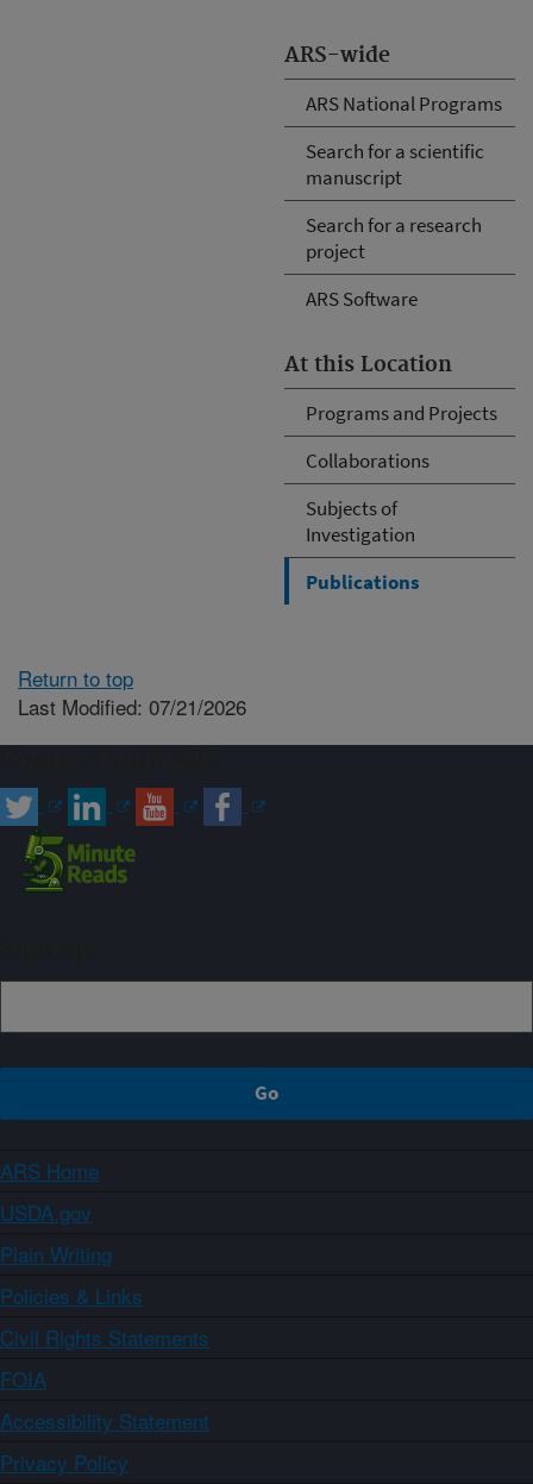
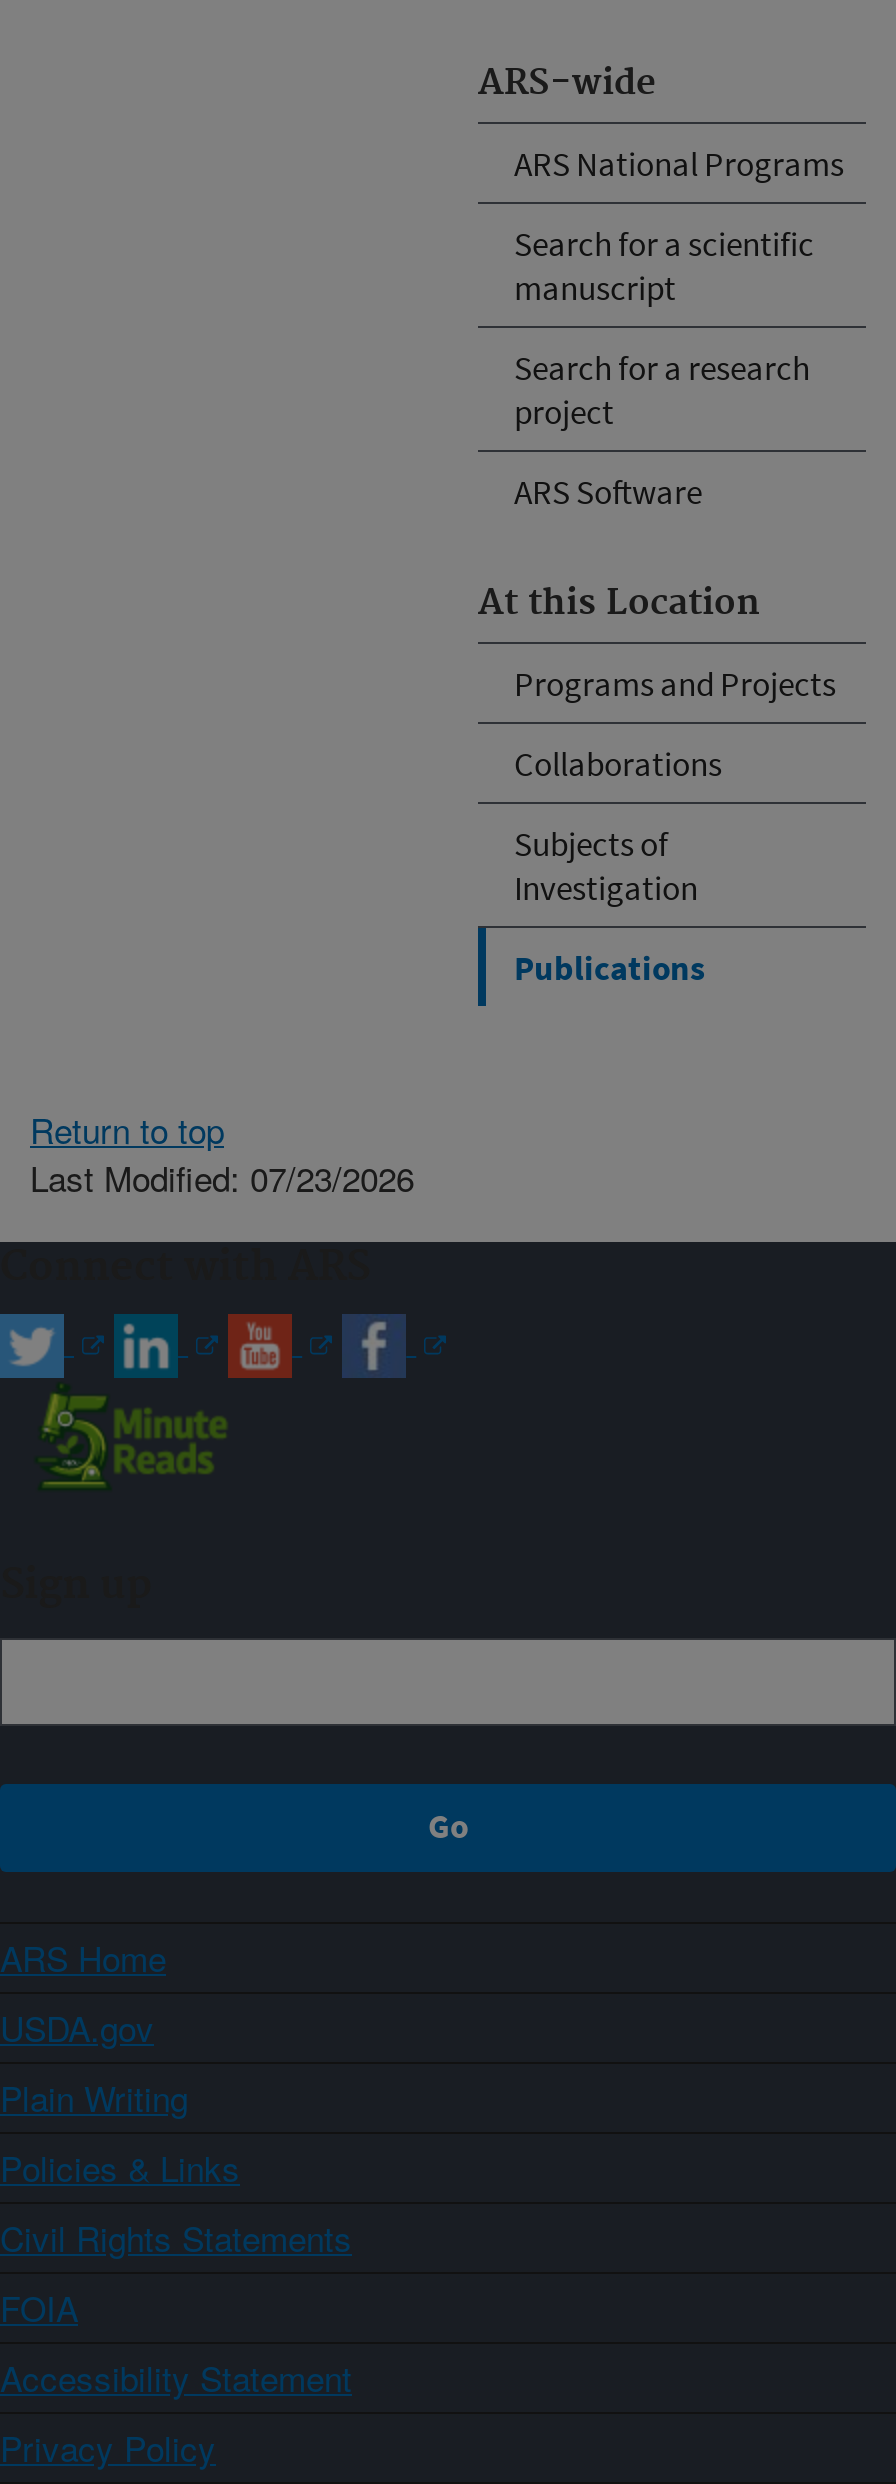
- Last Modified: 07/21/2026
+ Last Modified: 07/23/2026
